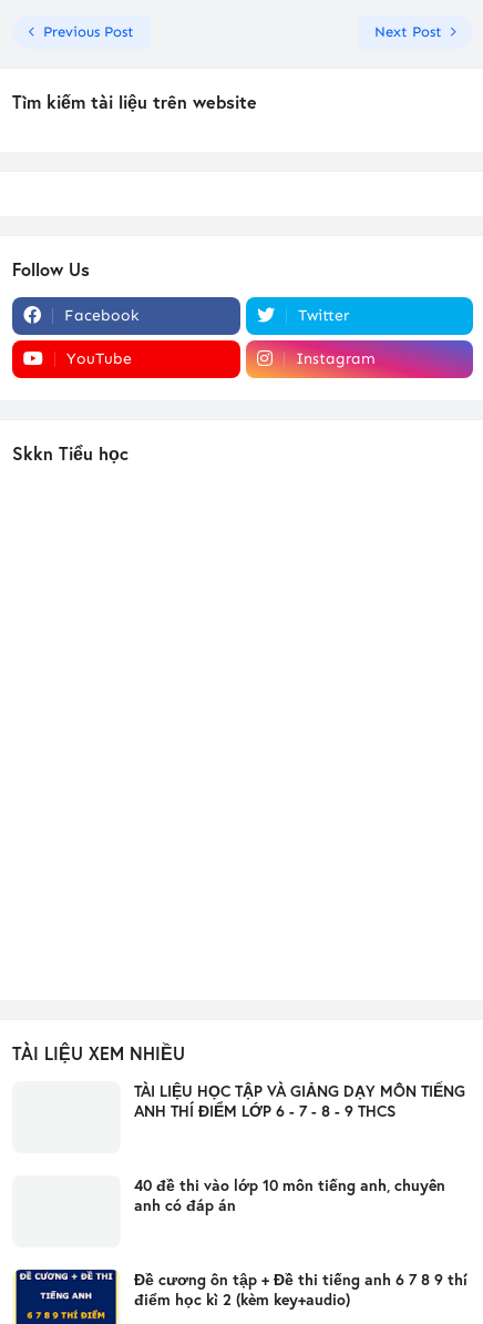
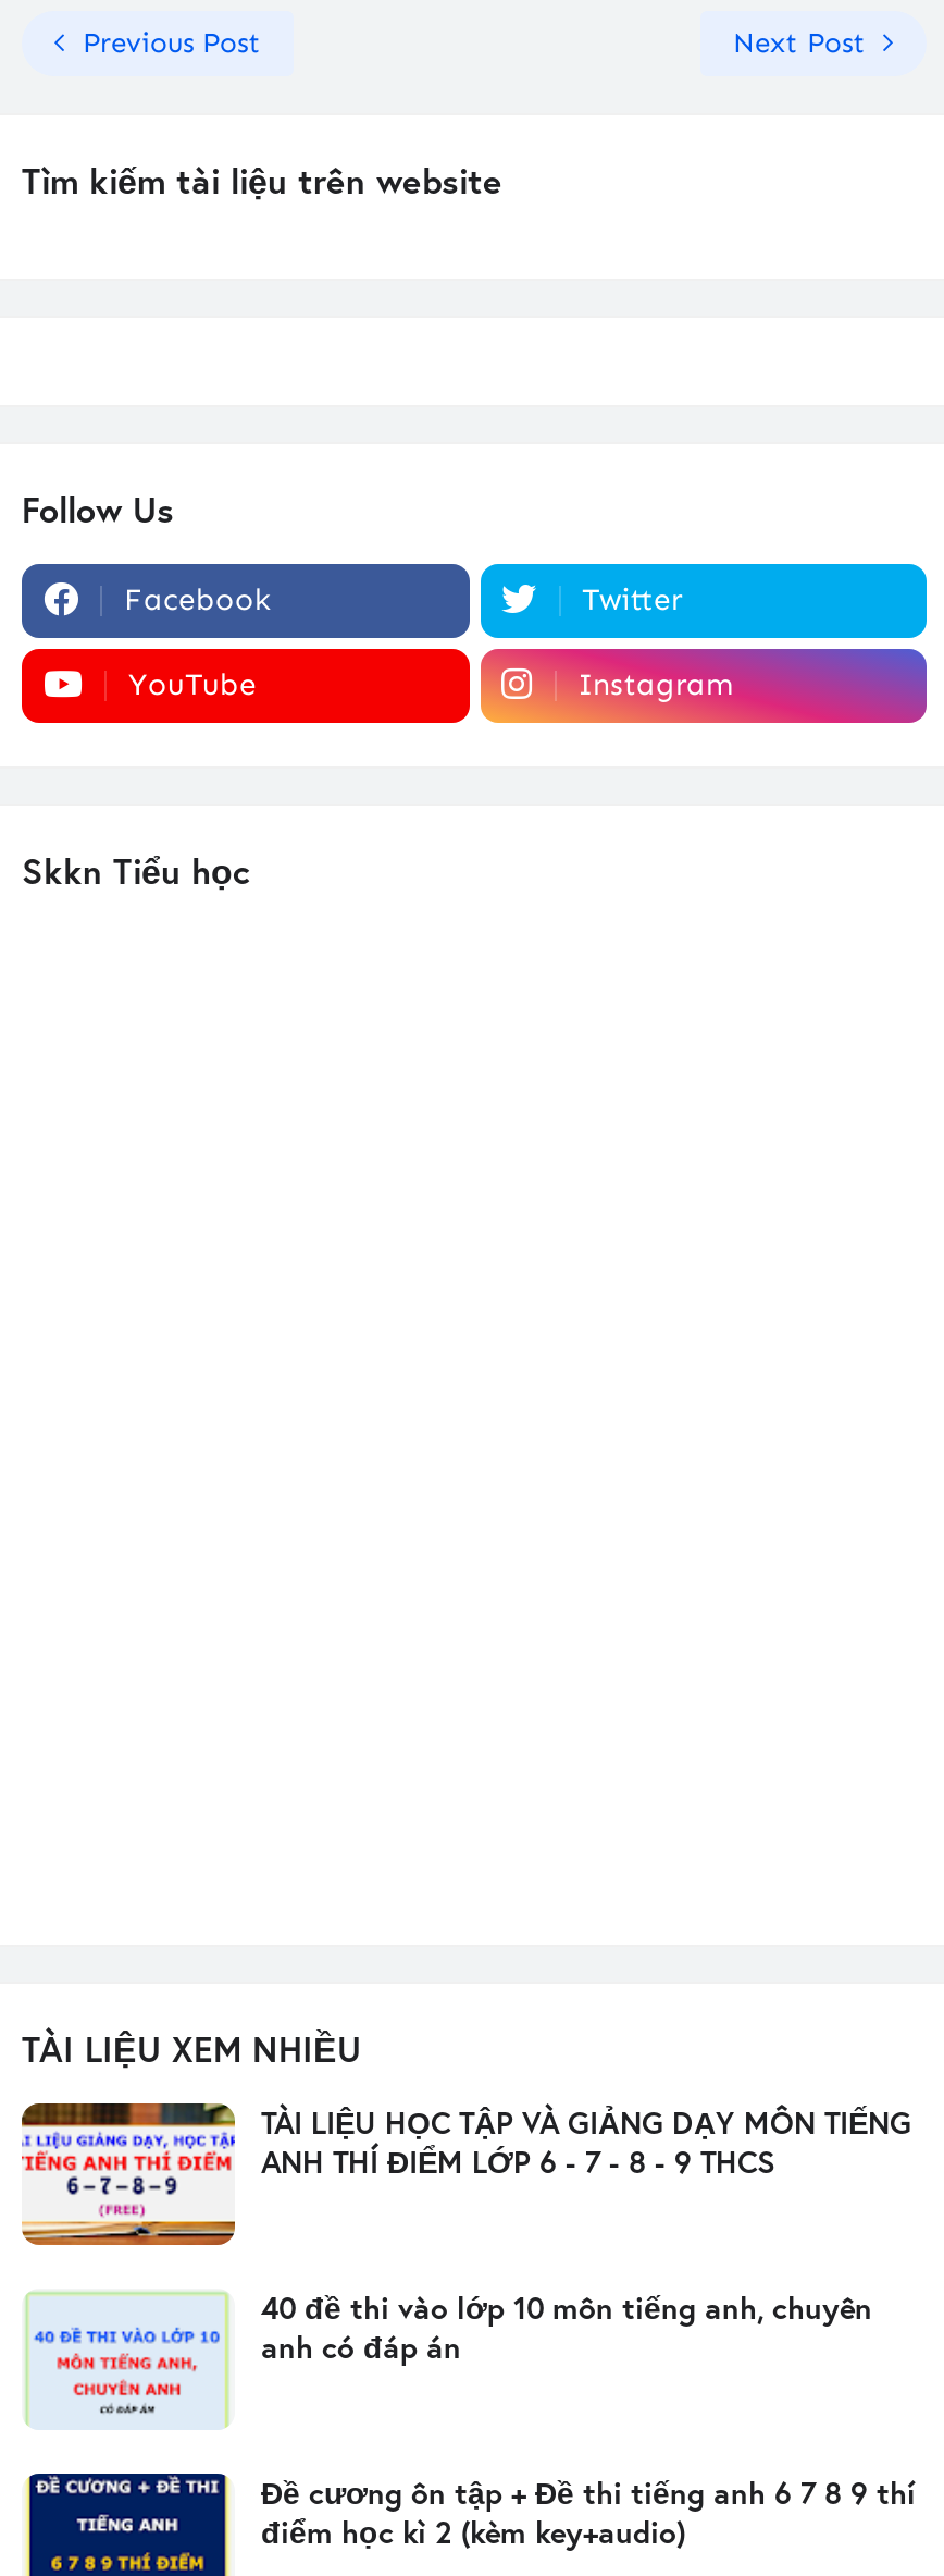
+ [image]

+ [image]
